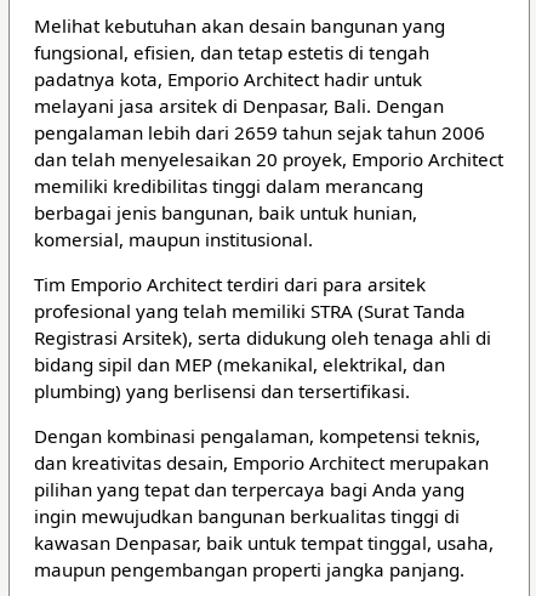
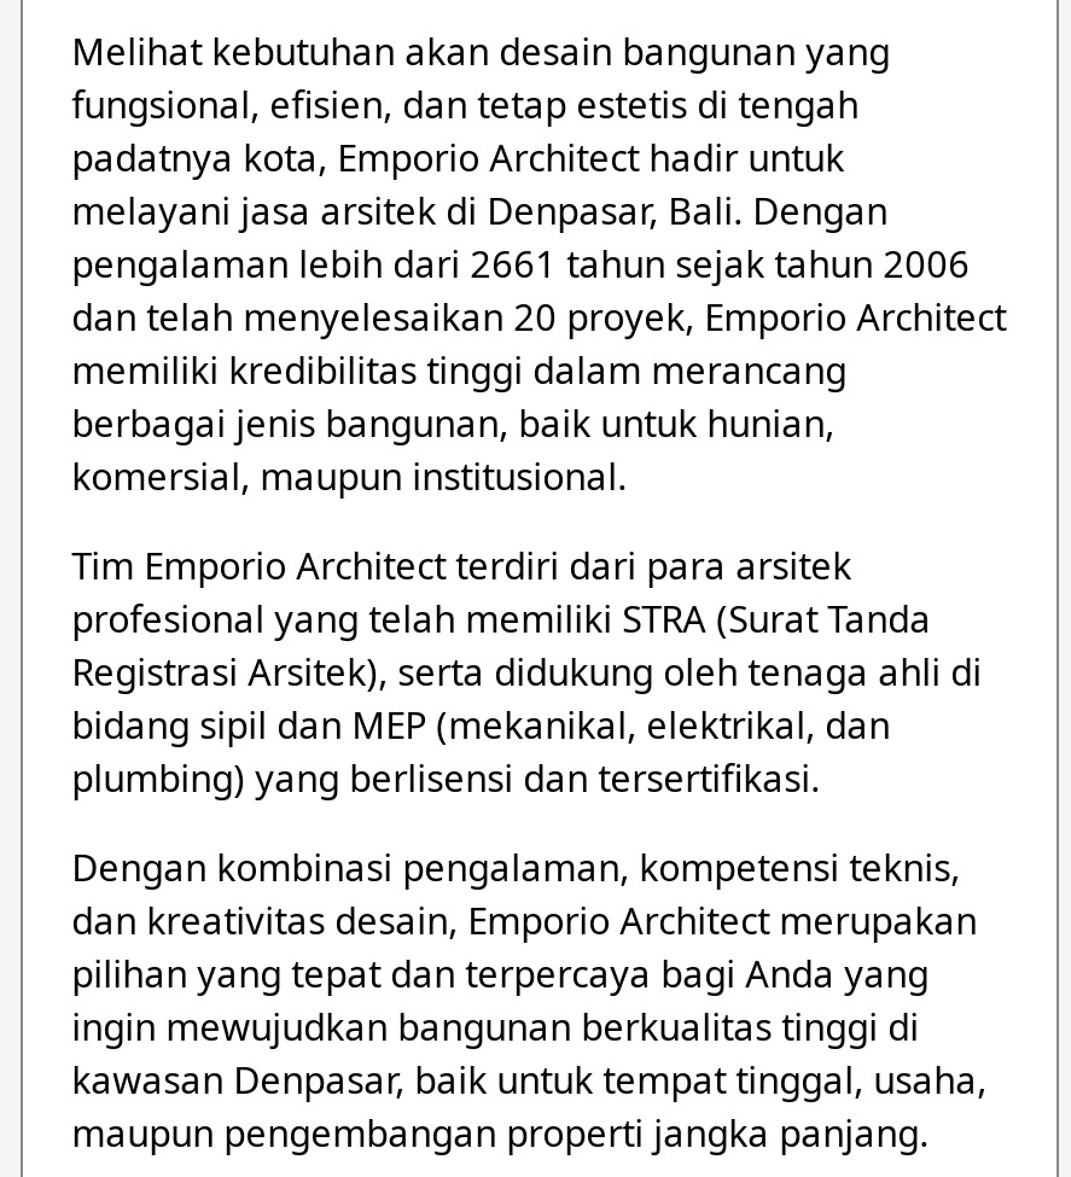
- pengalaman lebih dari 2659 tahun sejak tahun 2006
+ pengalaman lebih dari 2661 tahun sejak tahun 2006
